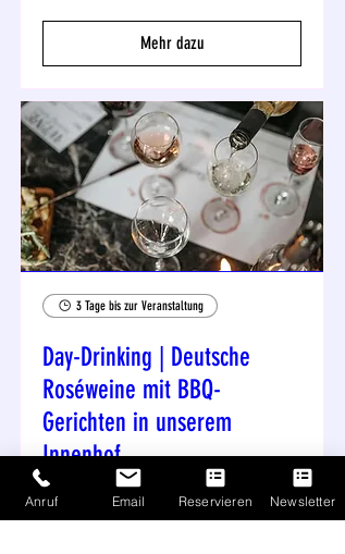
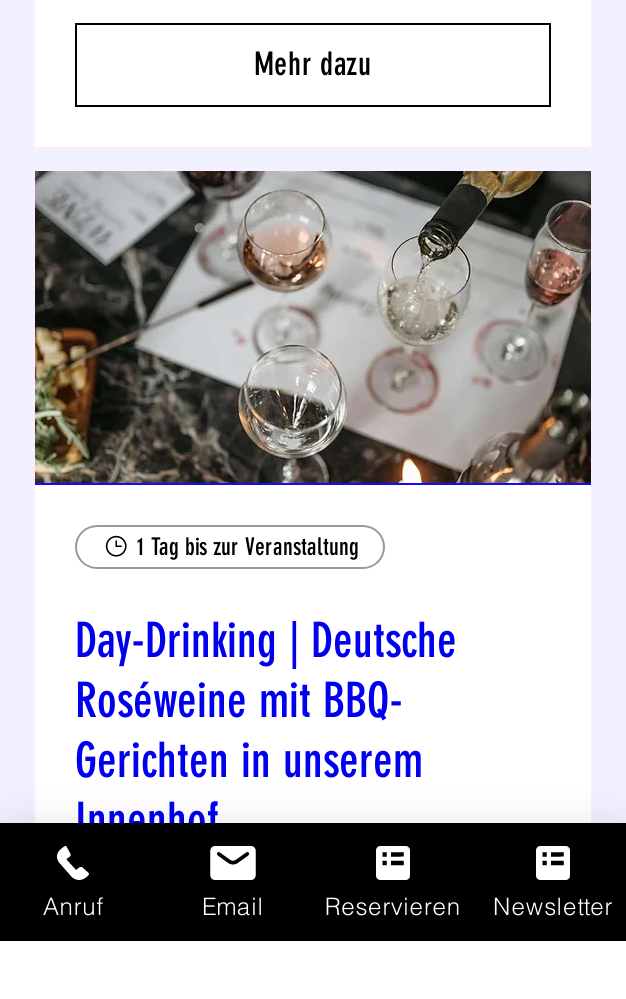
- 3 Tage bis zur Veranstaltung
+ 1 Tag bis zur Veranstaltung
